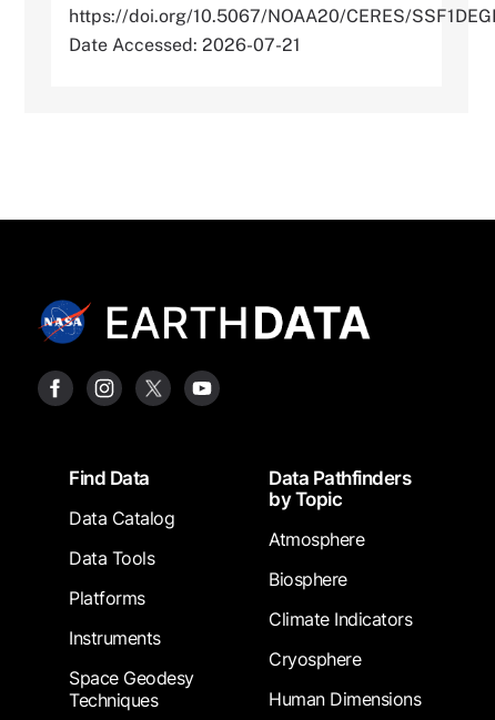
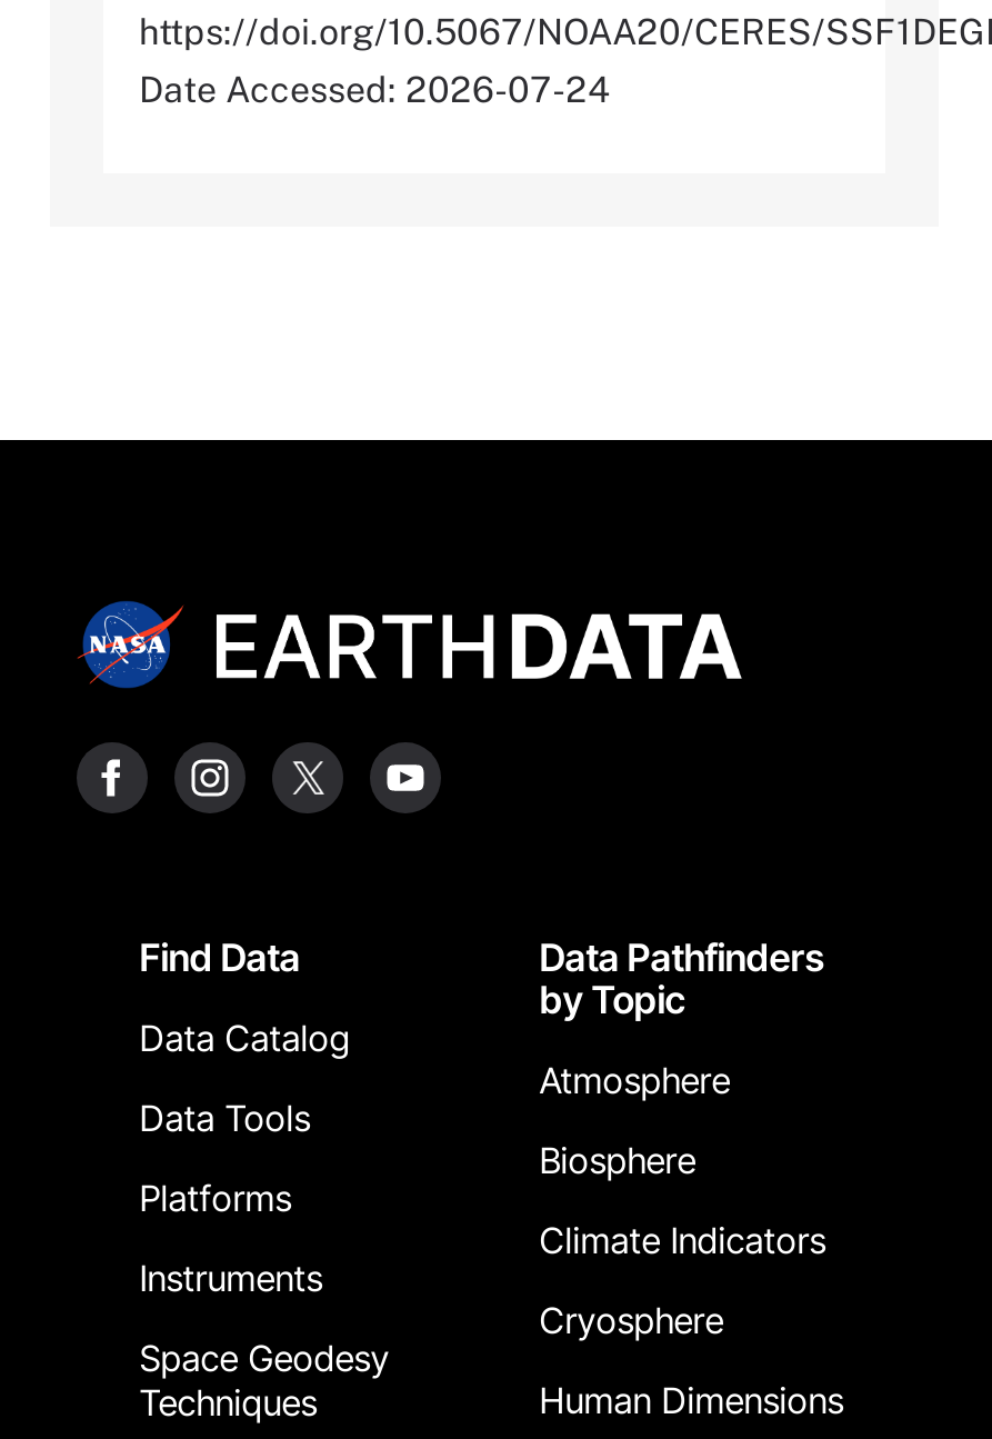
- Date Accessed: 2026-07-21
+ Date Accessed: 2026-07-24
